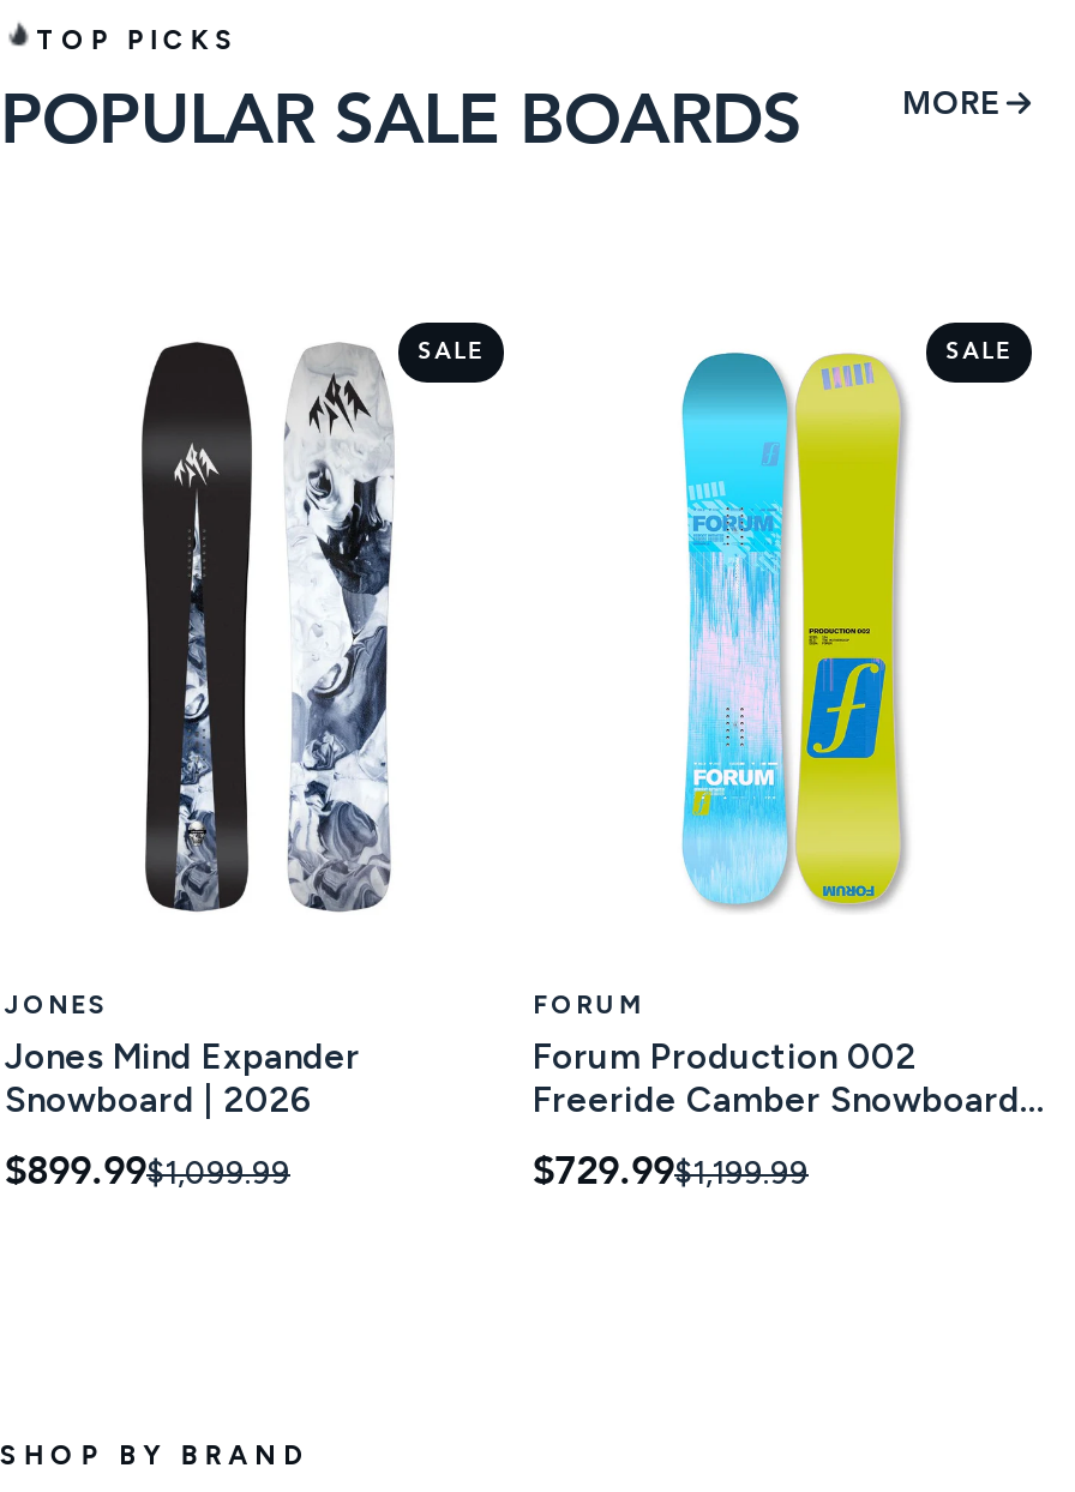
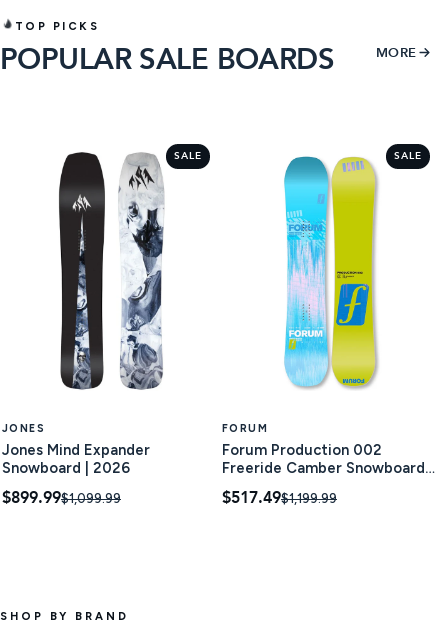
- $729.99$1,199.99
+ $517.49$1,199.99
